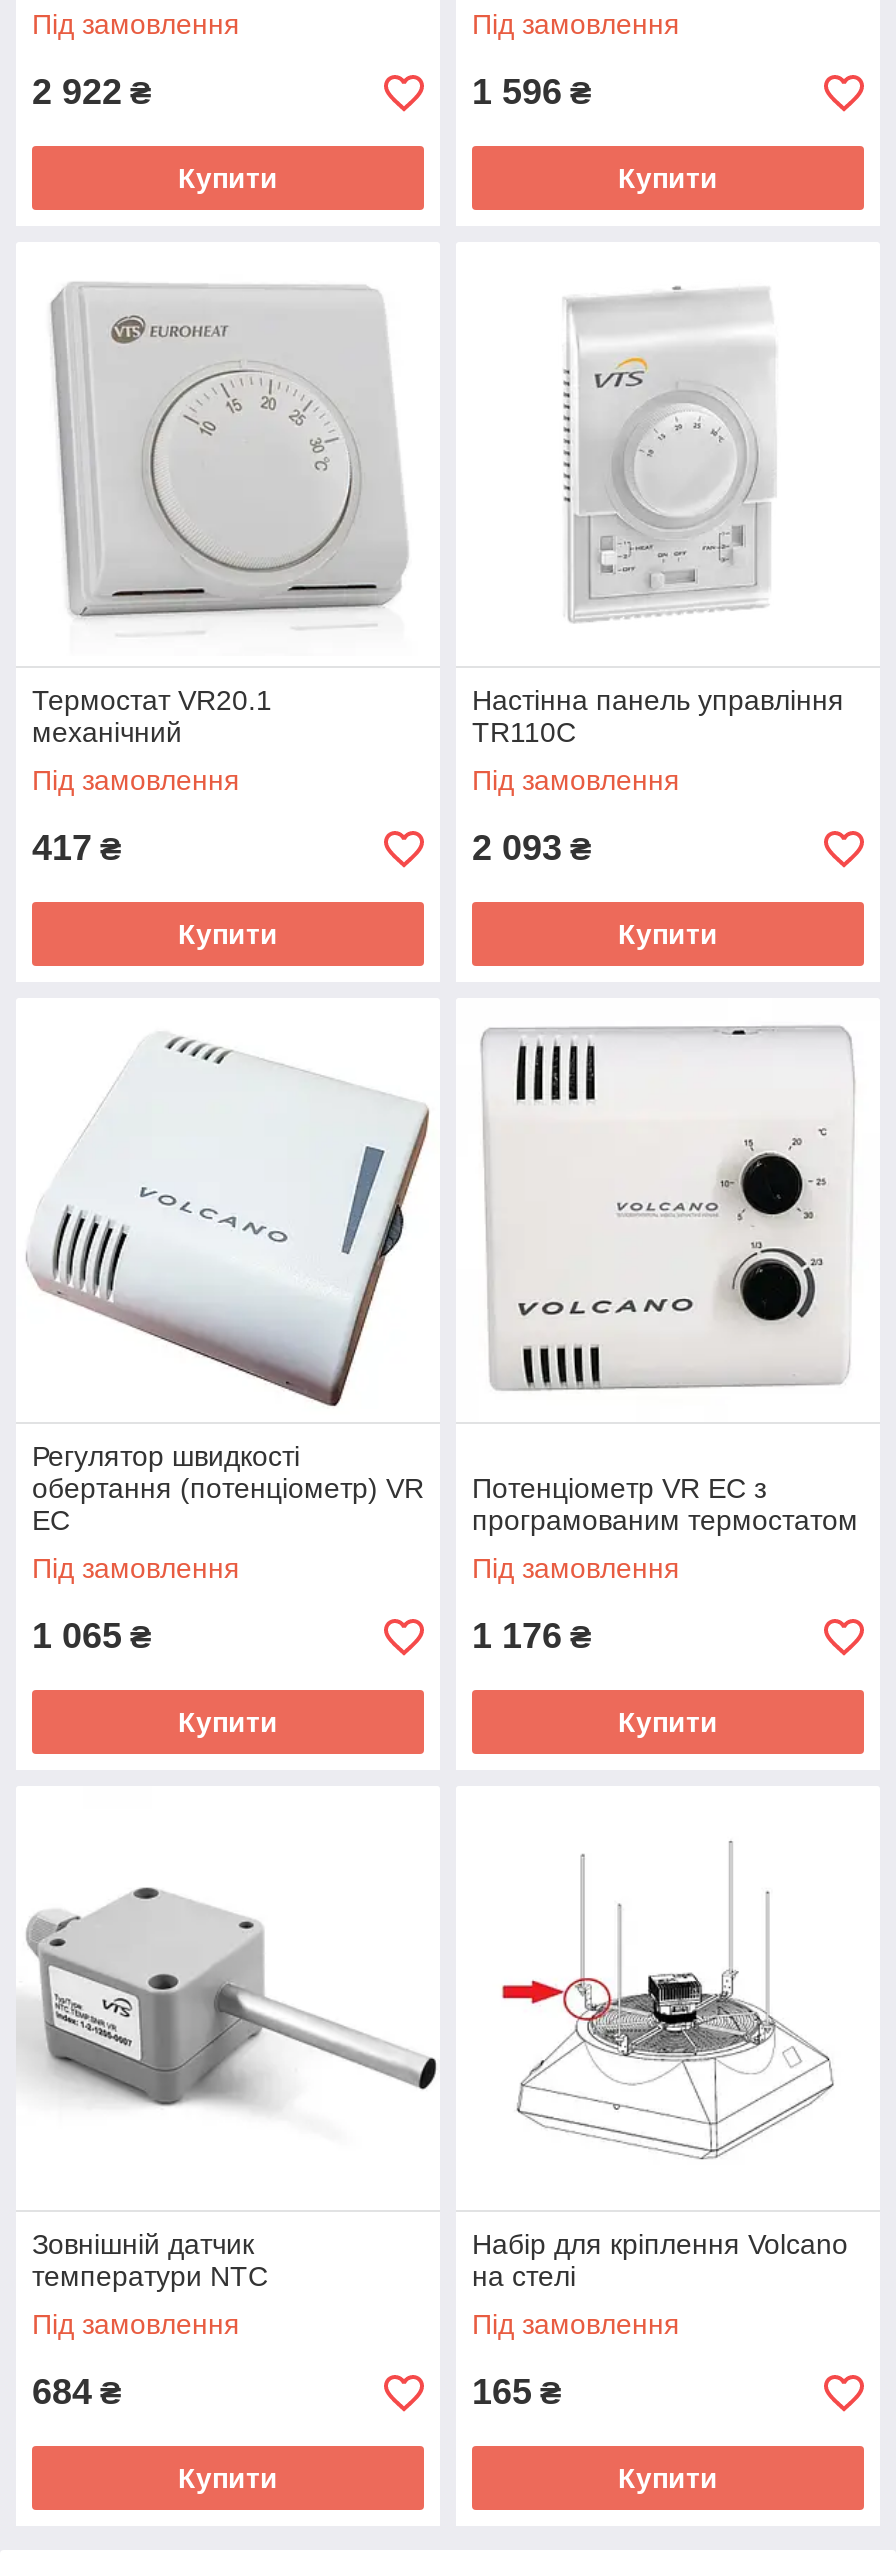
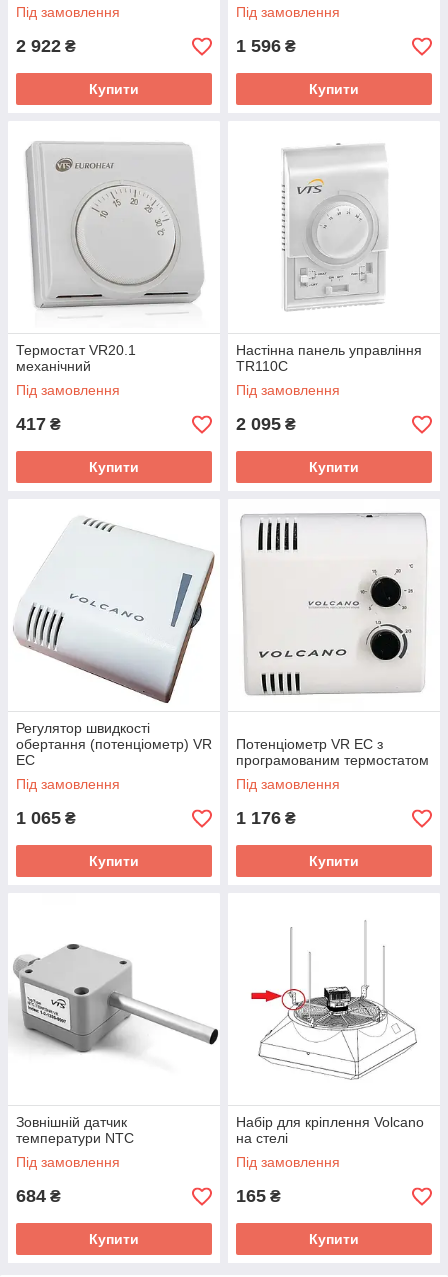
- 2 093 ₴
+ 2 095 ₴
